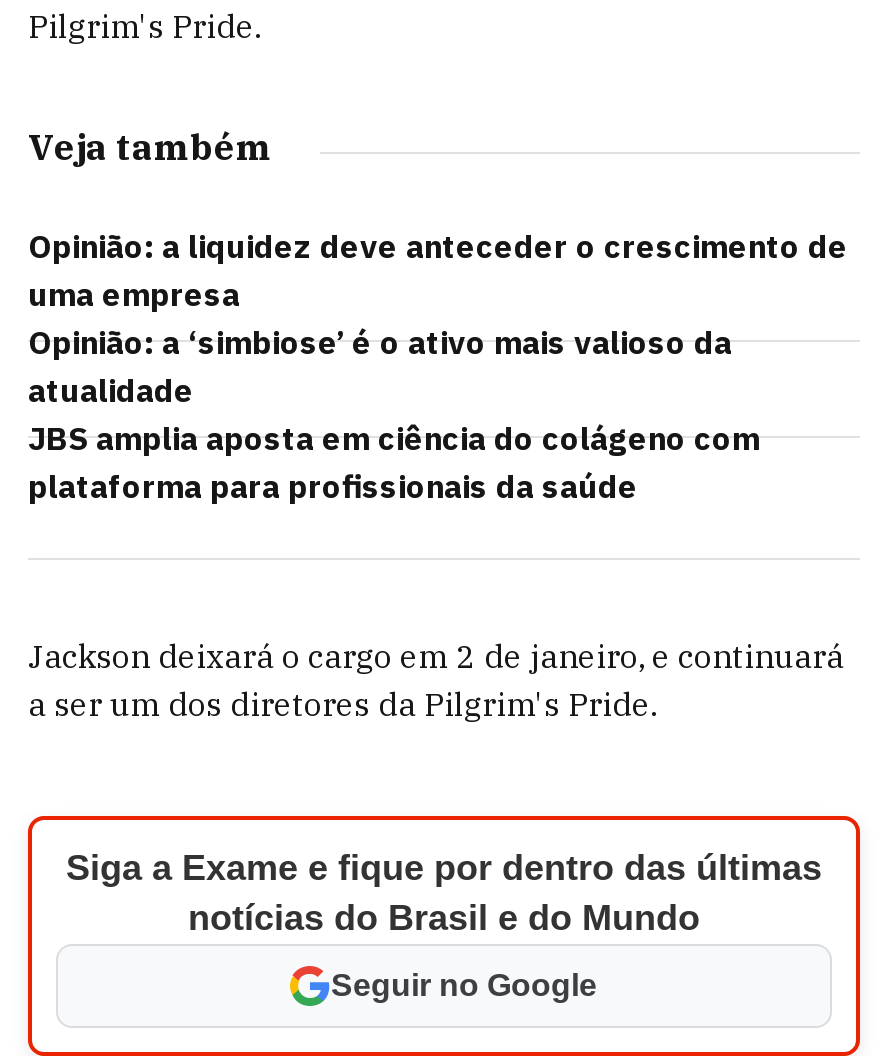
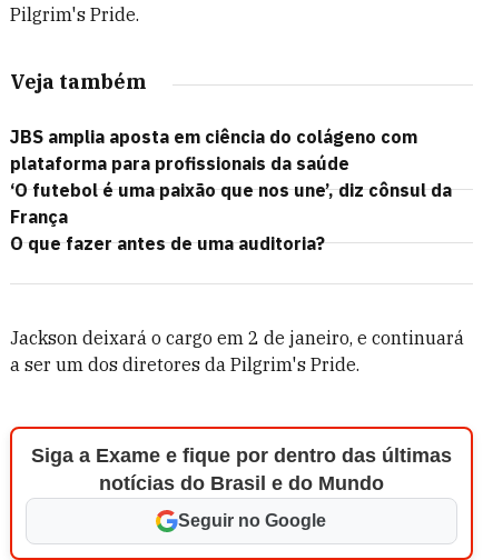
- Opinião: a liquidez deve anteceder o crescimento de
- uma empresa
- Opinião: a ‘simbiose’ é o ativo mais valioso da
- atualidade

moved up: JBS amplia aposta em ciência do colágeno com | plataforma para profissionais da saúde

+ ‘O futebol é uma paixão que nos une’, diz cônsul da
+ França
+ O que fazer antes de uma auditoria?
